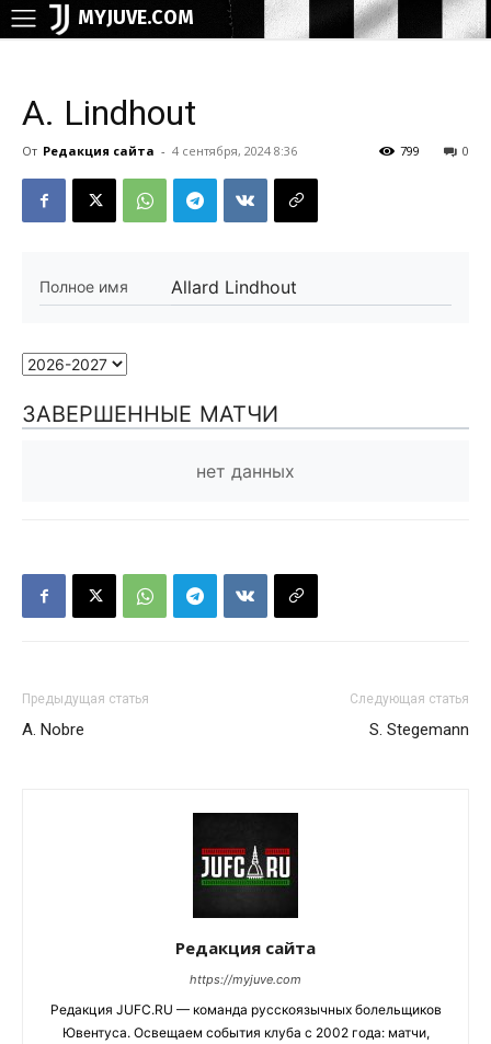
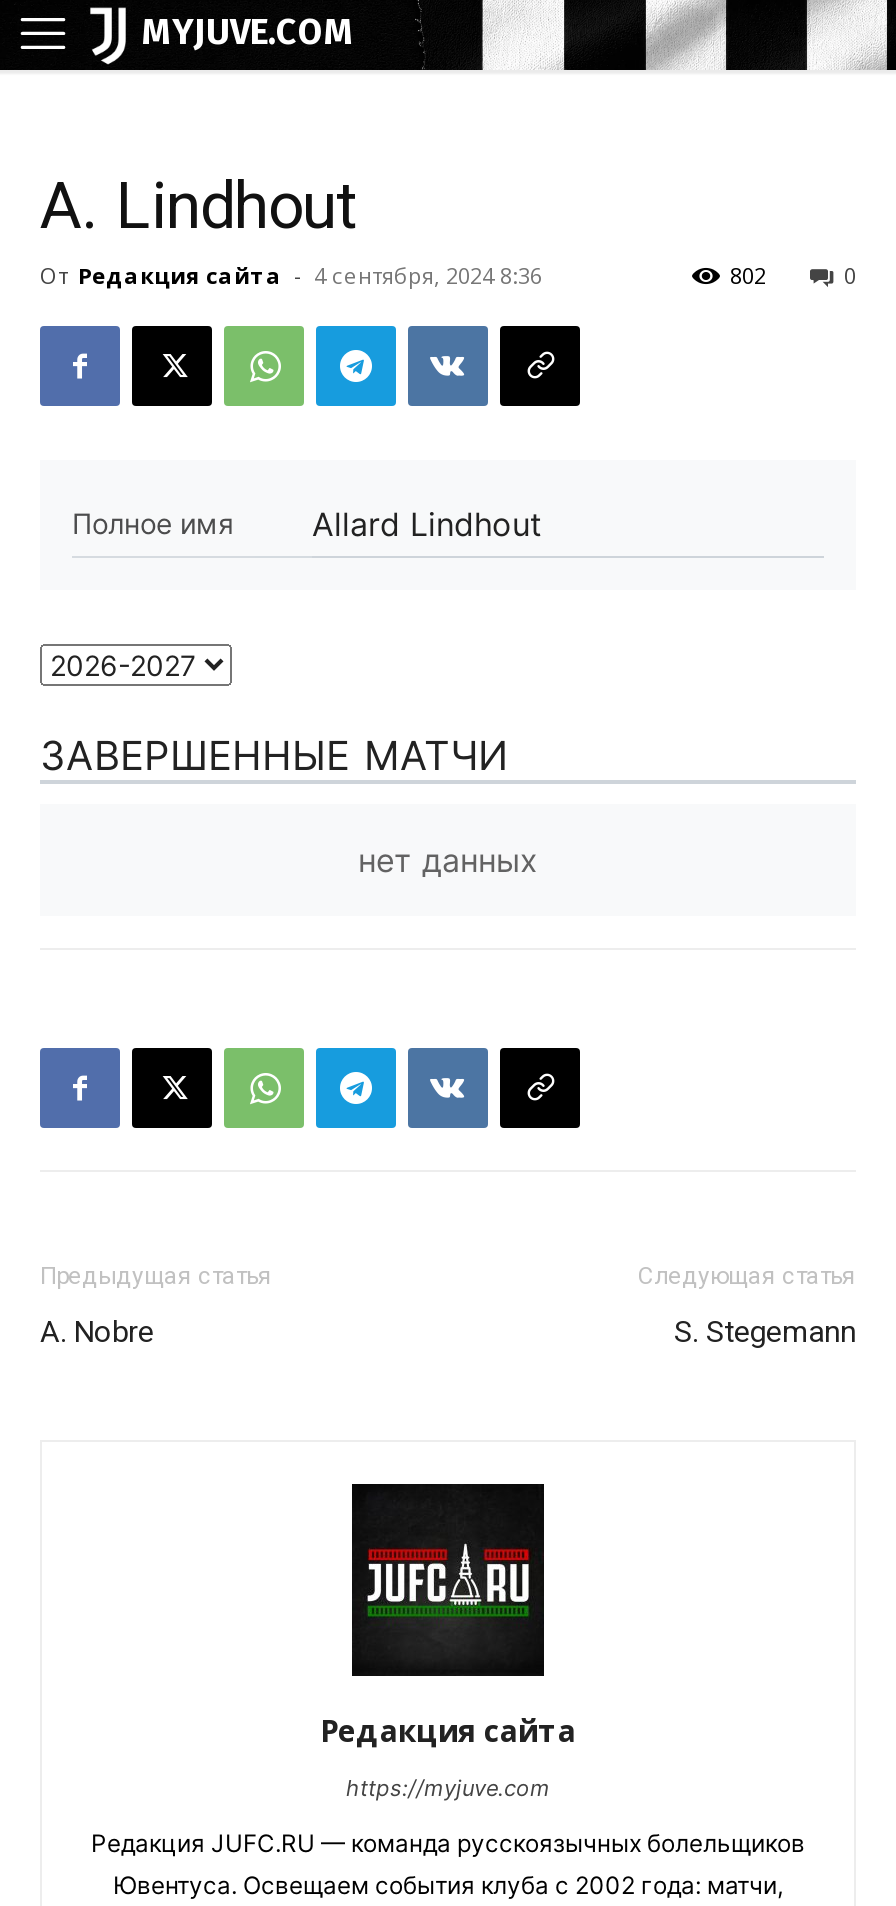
- 799
+ 802
